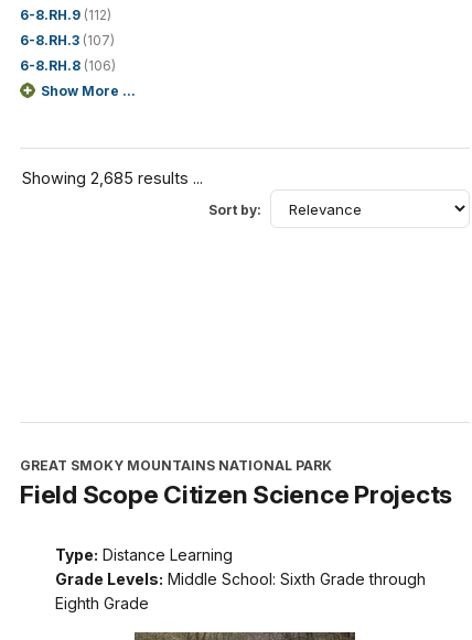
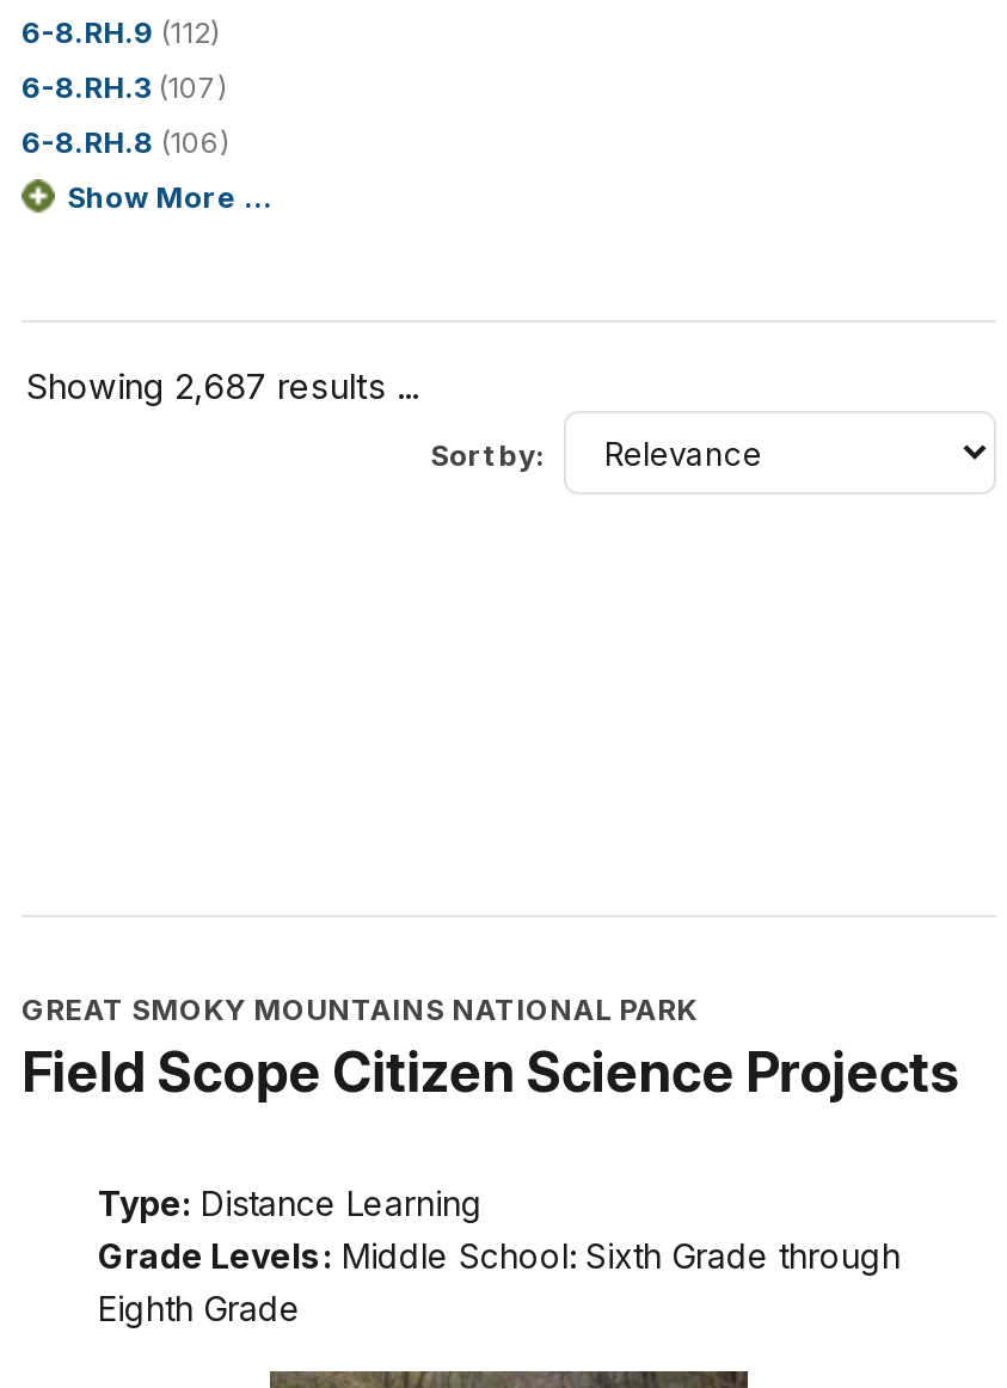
- Showing 2,685 results ...
+ Showing 2,687 results ...
